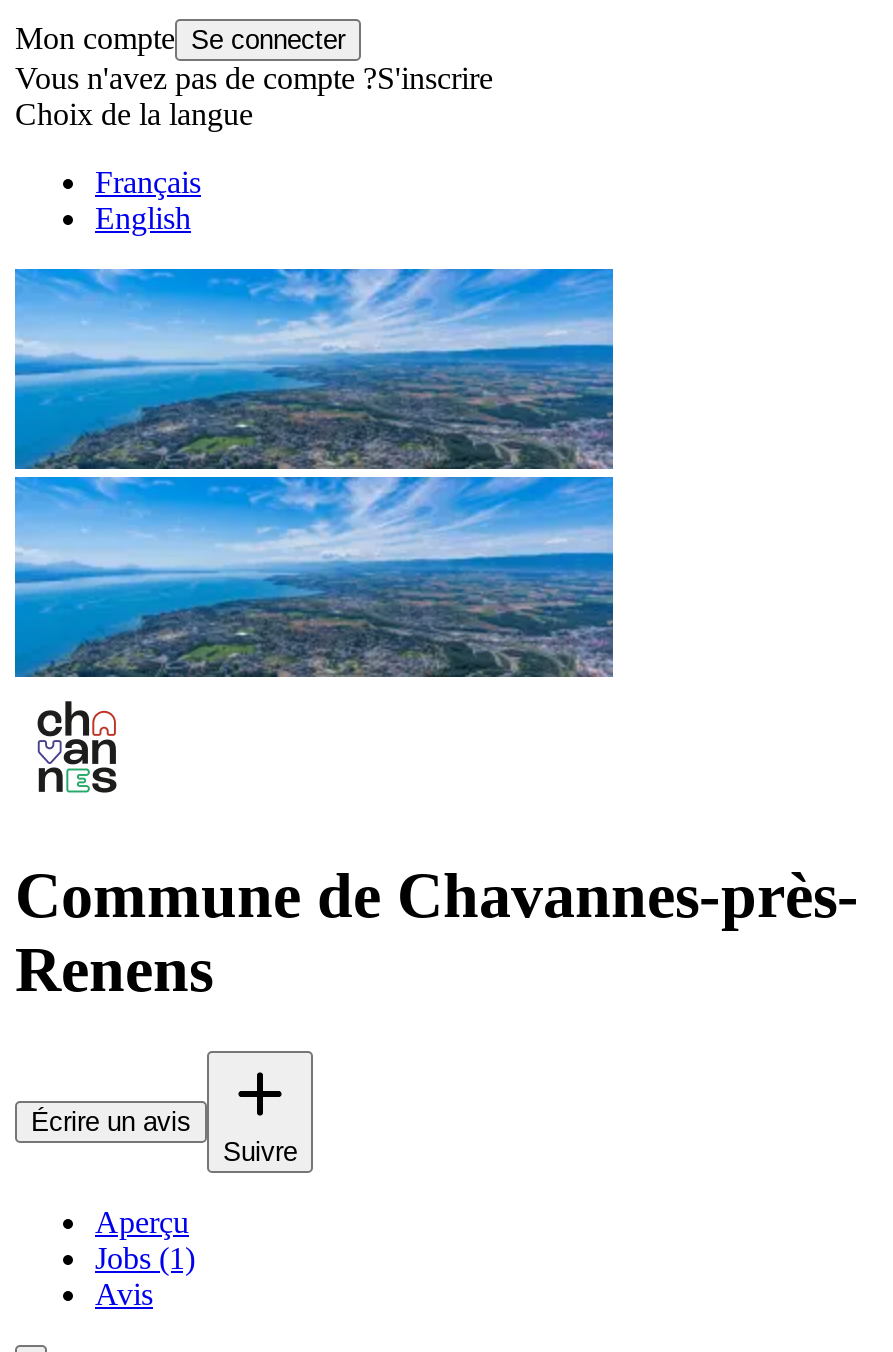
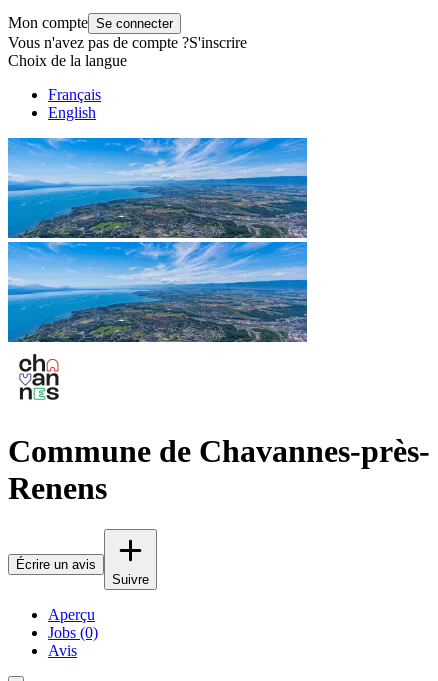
- Jobs (1)
+ Jobs (0)
